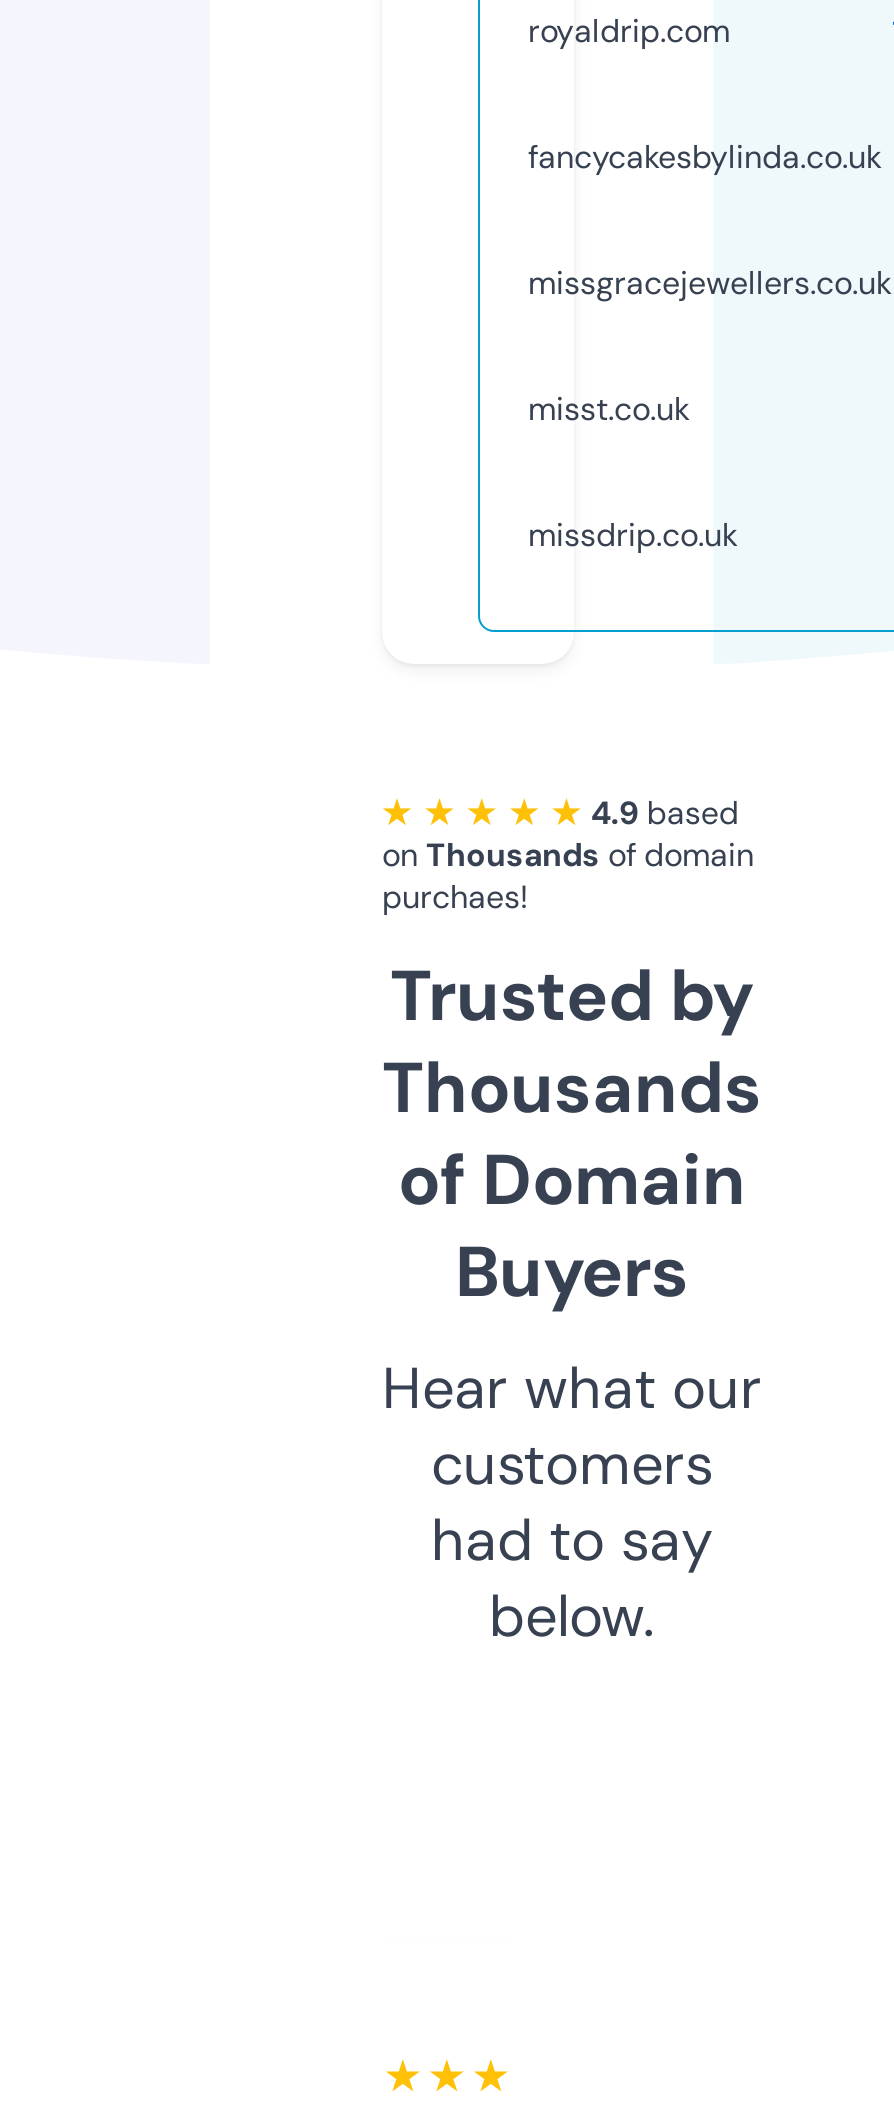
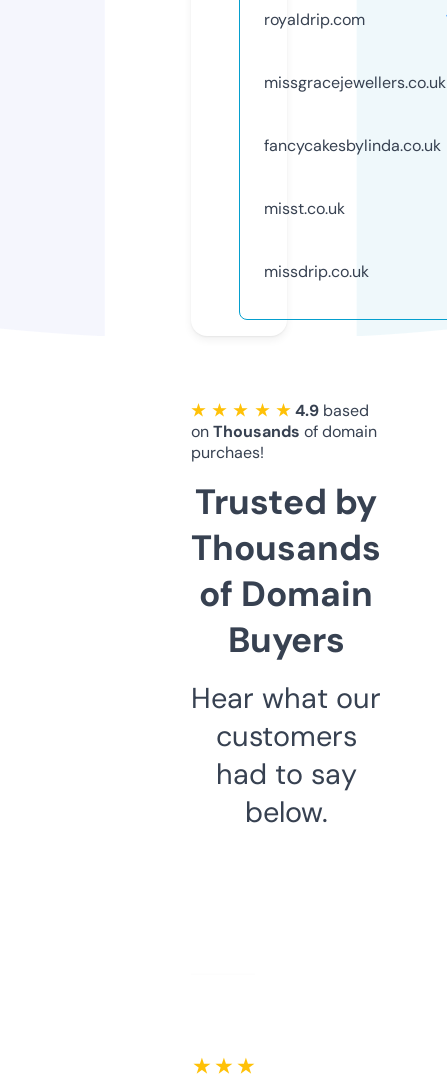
moved down: fancycakesbylinda.co.uk

moved up: missgracejewellers.co.uk
